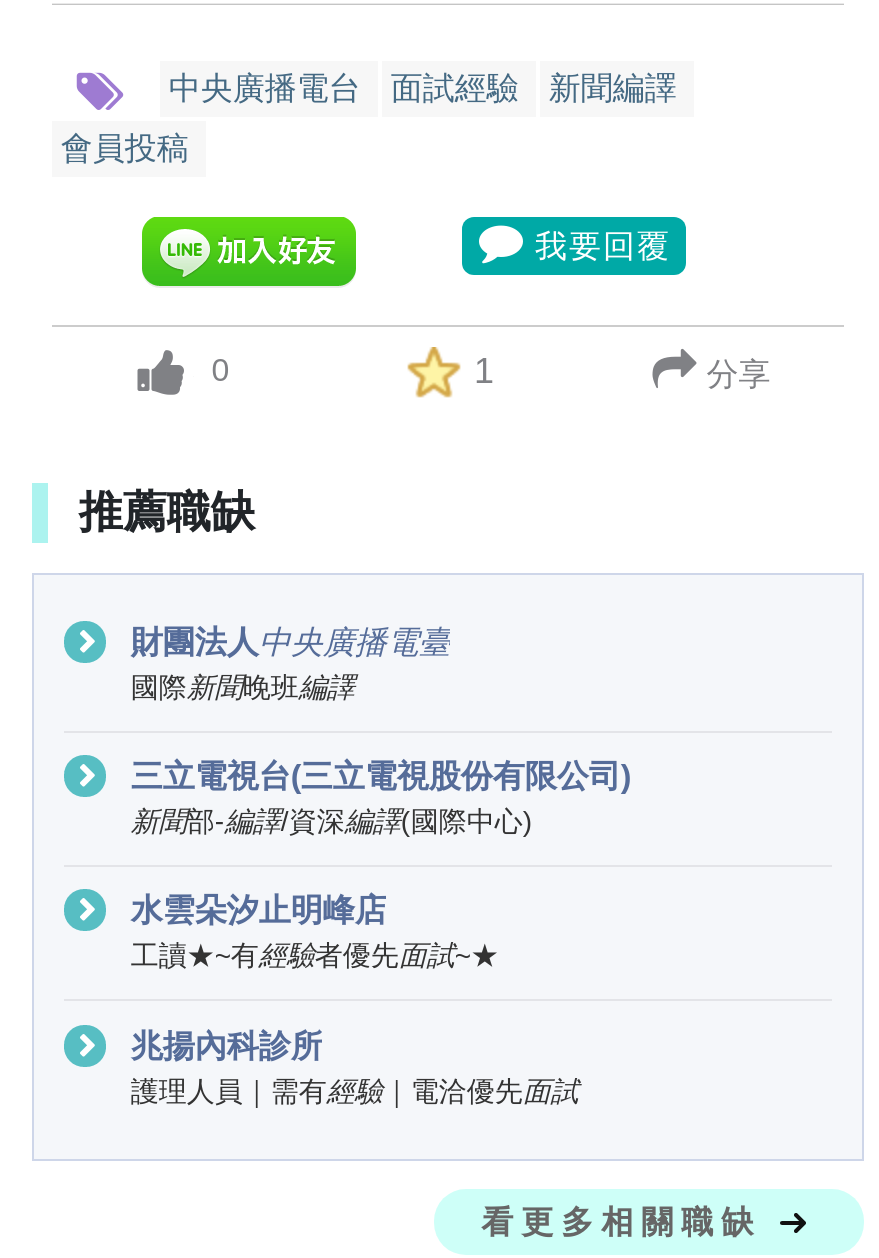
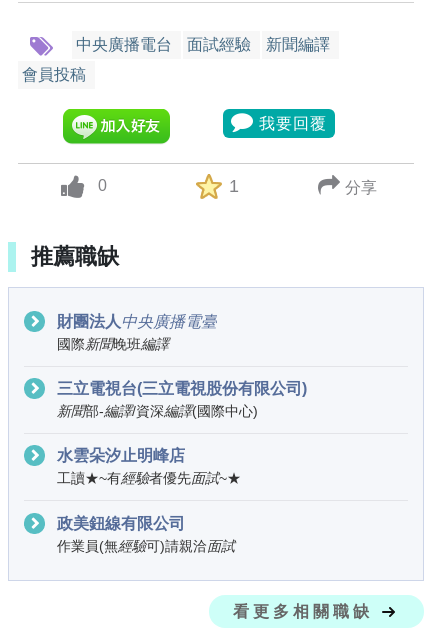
- 兆揚內科診所
- 護理人員｜需有經驗｜電洽優先面試
+ 政美鈕線有限公司
+ 作業員(無經驗可)請親洽面試
